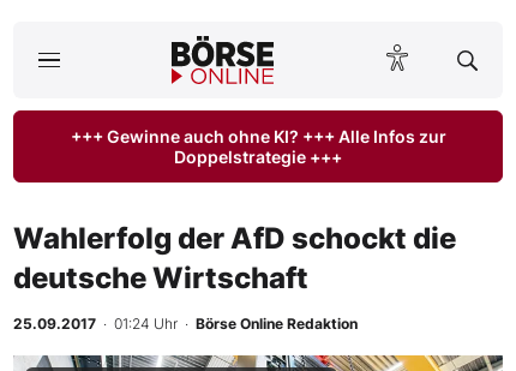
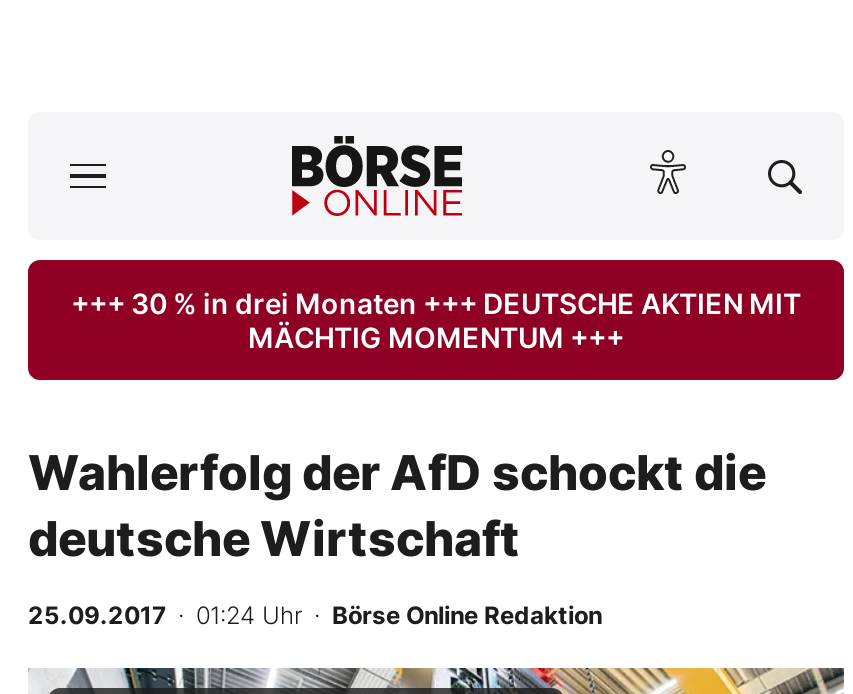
- +++ Gewinne auch ohne KI? +++ Alle Infos zur
- Doppelstrategie +++
+ +++ 30 % in drei Monaten +++ DEUTSCHE AKTIEN MIT
+ MÄCHTIG MOMENTUM +++
